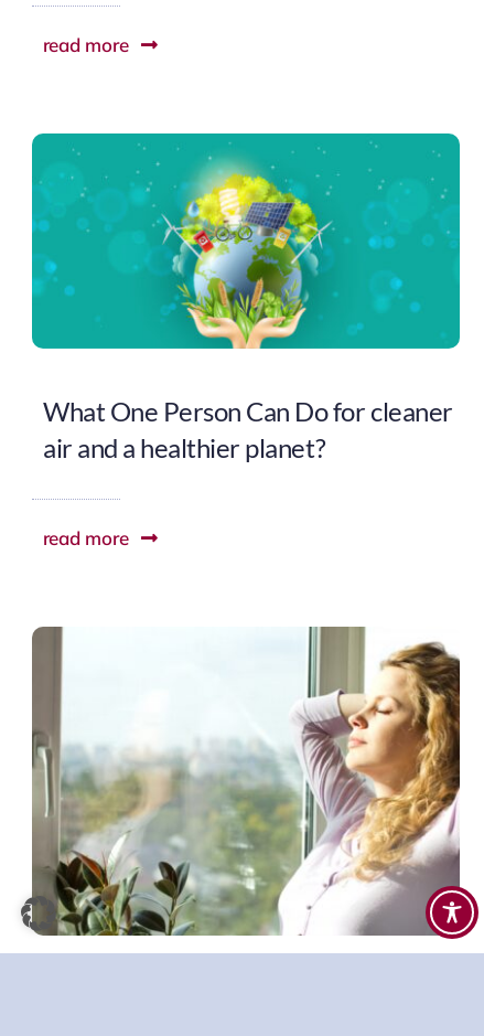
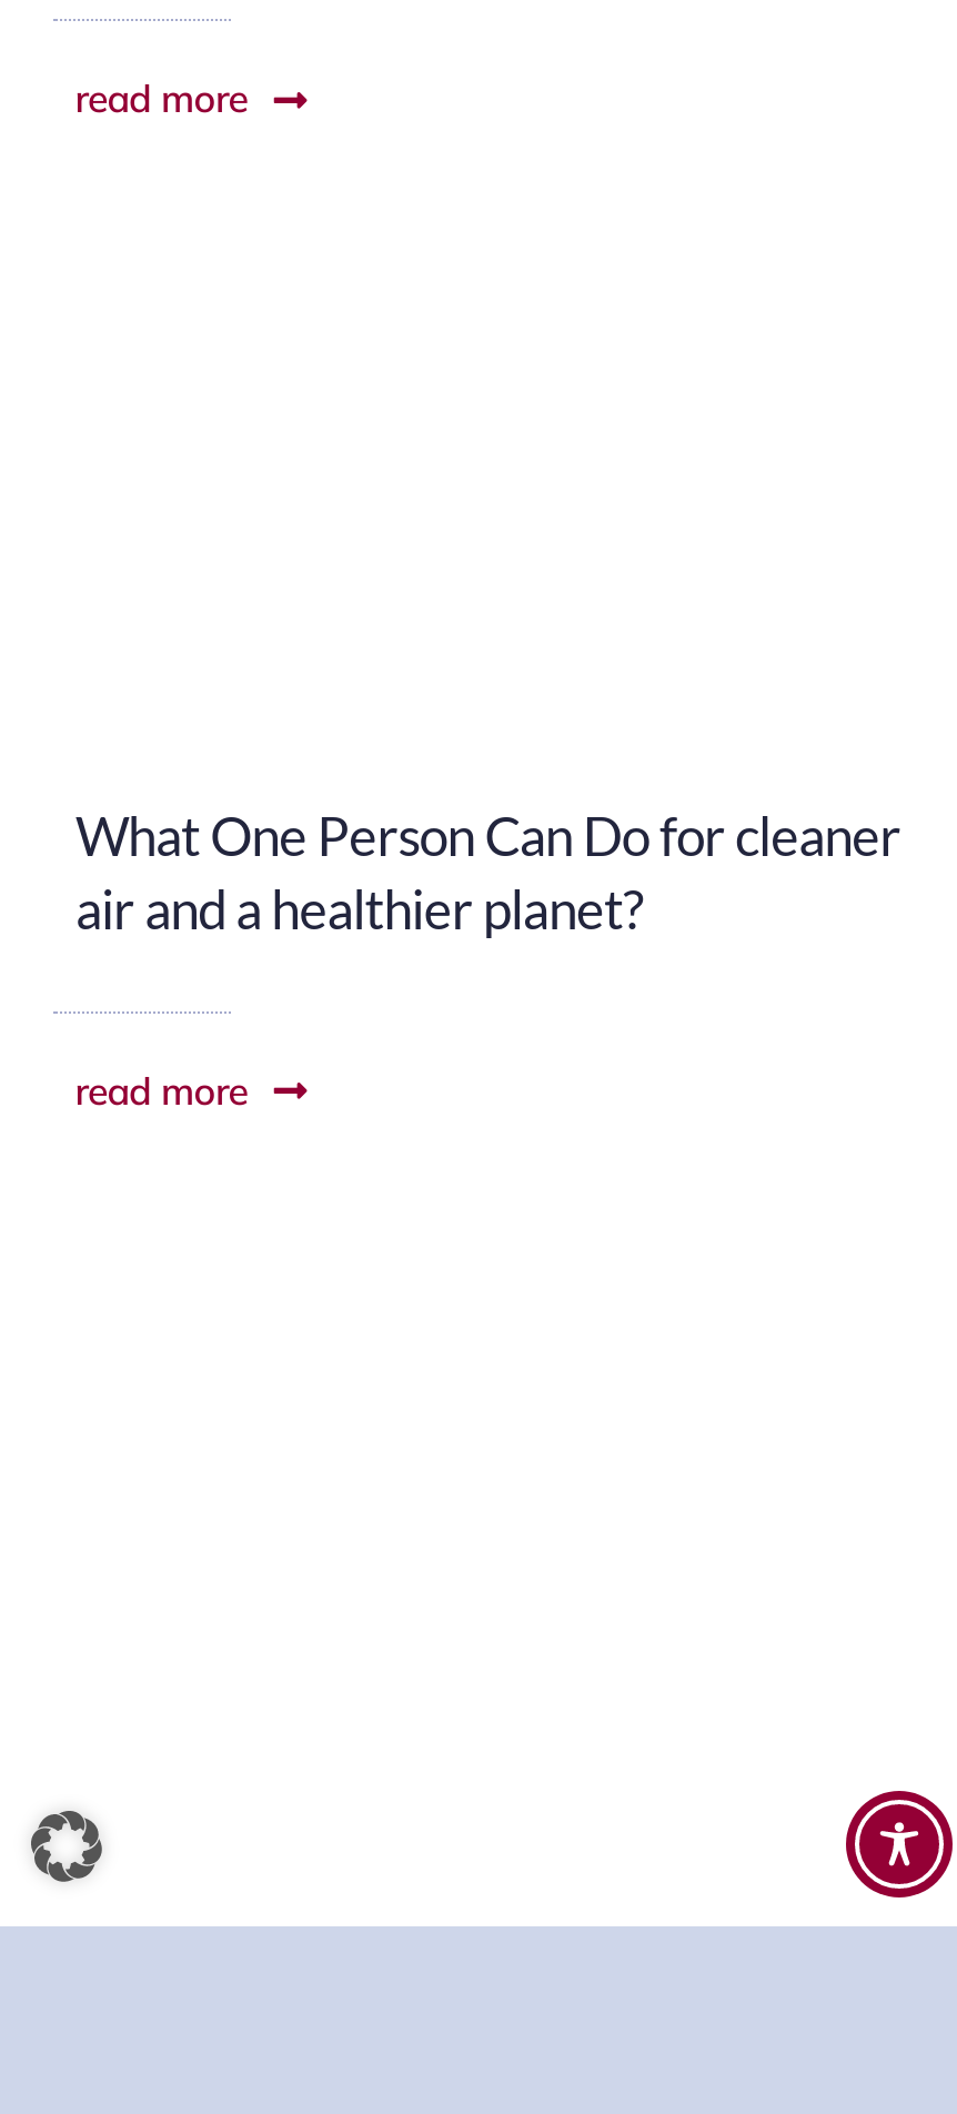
- [image]

- [image]
